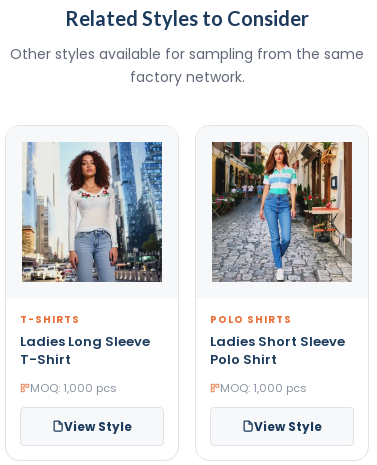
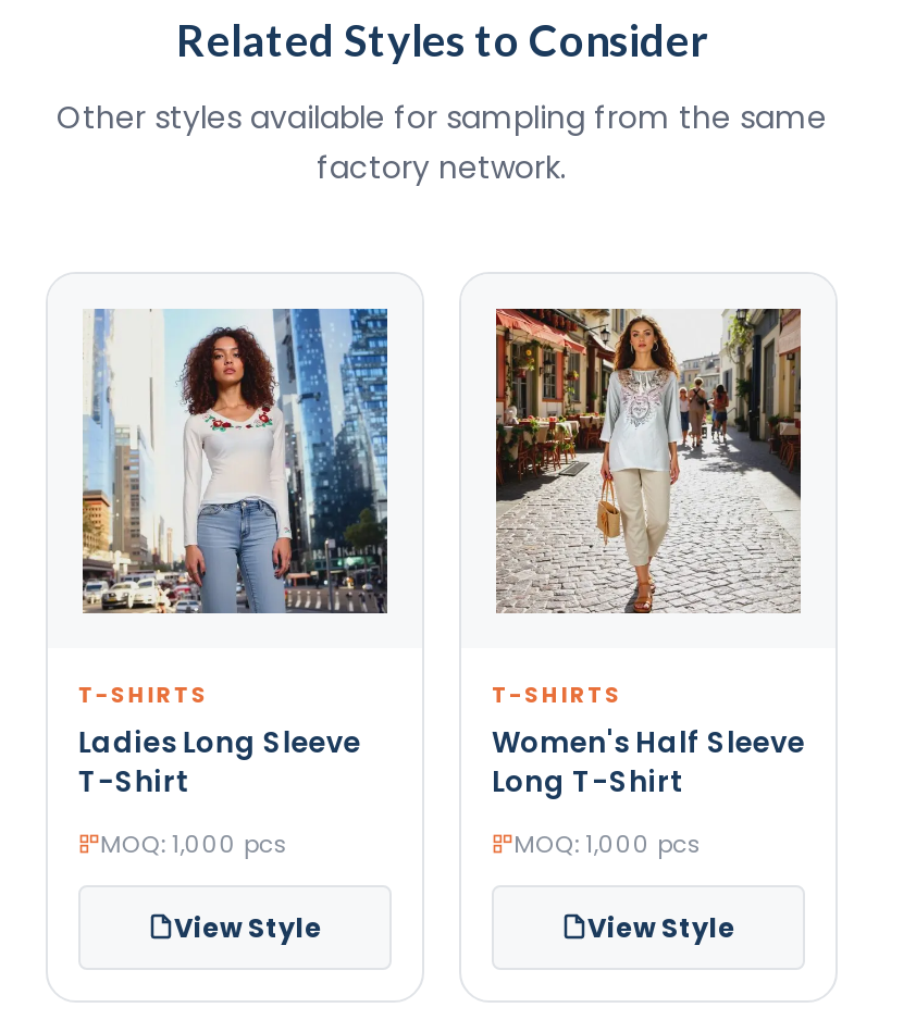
- [image]
- POLO SHIRTS
- Ladies Short Sleeve
- Polo Shirt
+ [image]
+ T-SHIRTS
+ Women's Half Sleeve
+ Long T-Shirt
